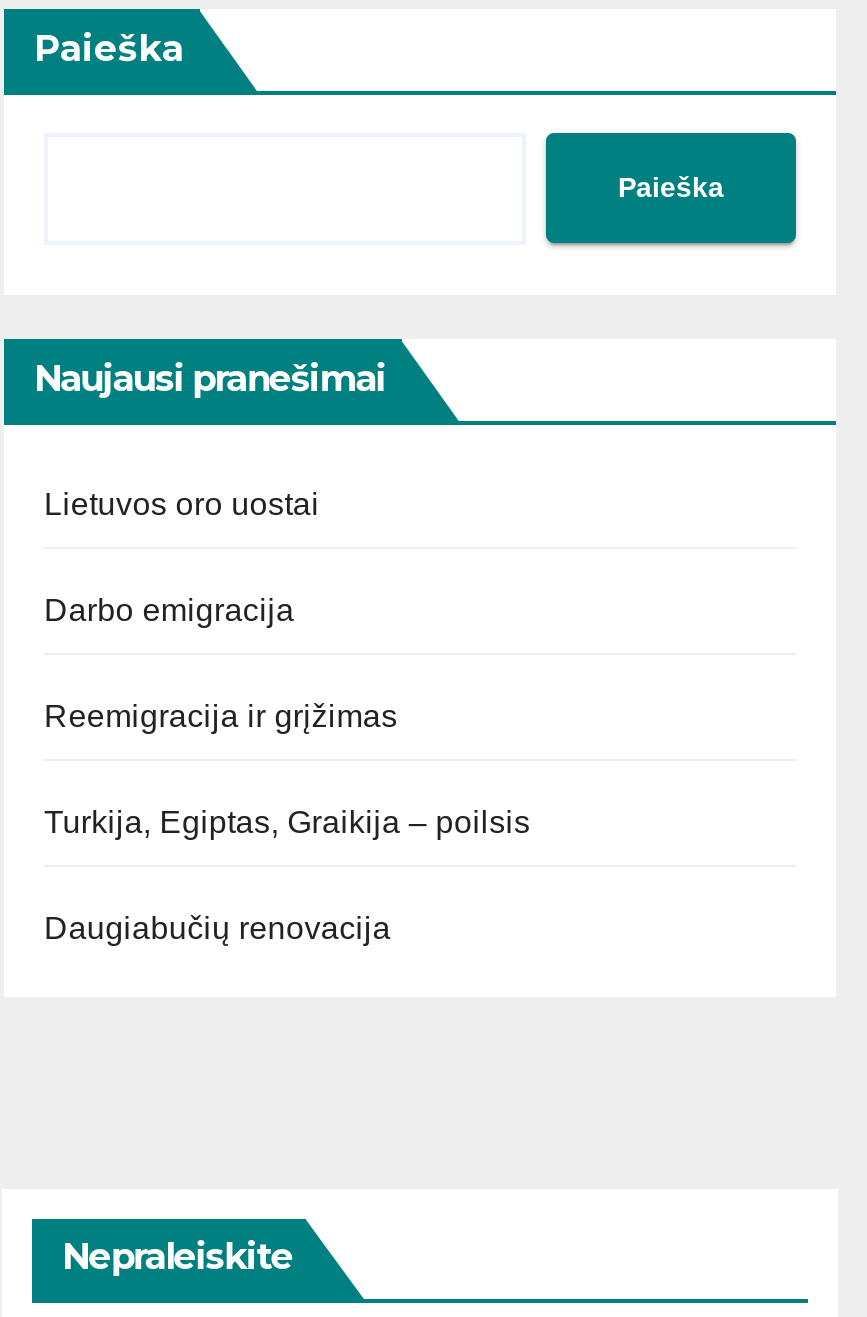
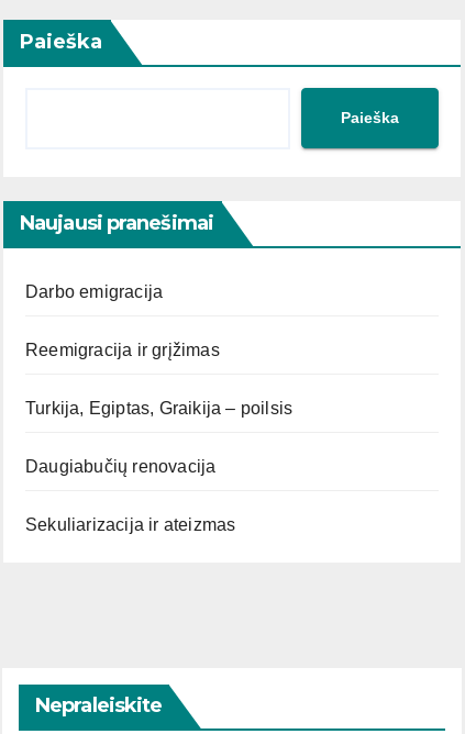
- Lietuvos oro uostai

moved up: Darbo emigracija | Reemigracija ir grįžimas | Turkija, Egiptas, Graikija – poilsis | Daugiabučių renovacija

+ Sekuliarizacija ir ateizmas
